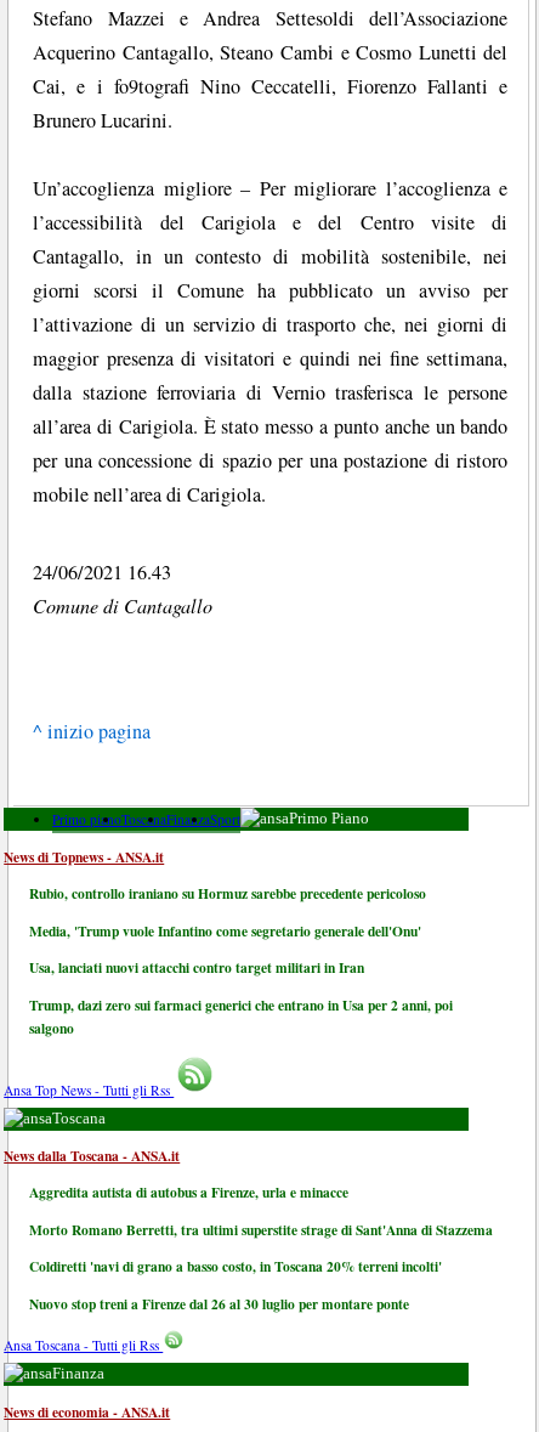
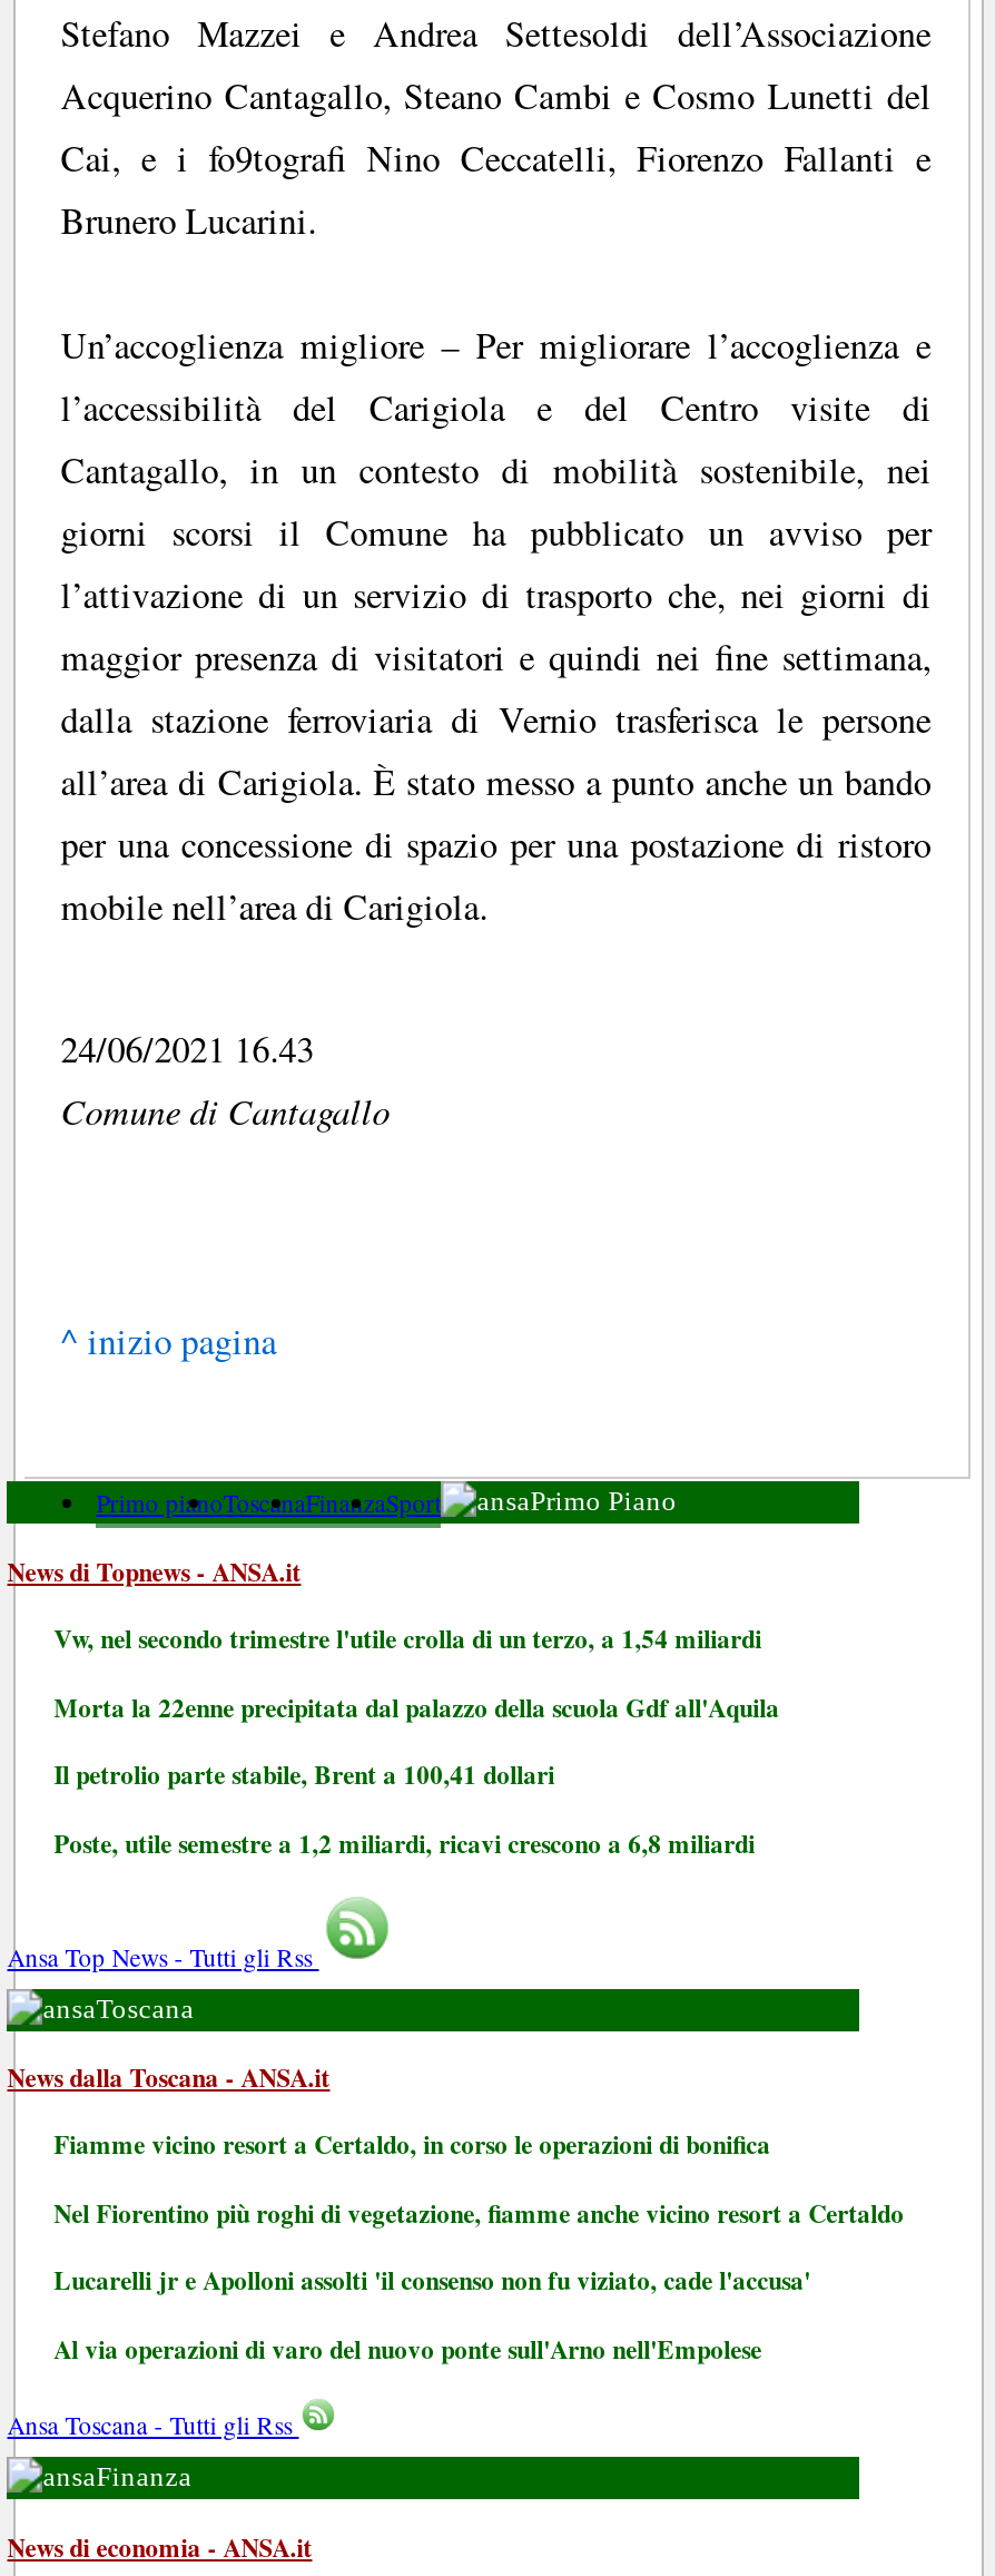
- Rubio, controllo iraniano su Hormuz sarebbe precedente pericoloso
+ Vw, nel secondo trimestre l'utile crolla di un terzo, a 1,54 miliardi

- Media, 'Trump vuole Infantino come segretario generale dell'Onu'
+ Morta la 22enne precipitata dal palazzo della scuola Gdf all'Aquila

- Usa, lanciati nuovi attacchi contro target militari in Iran
+ Il petrolio parte stabile, Brent a 100,41 dollari

- Trump, dazi zero sui farmaci generici che entrano in Usa per 2 anni, poi
- salgono
+ Poste, utile semestre a 1,2 miliardi, ricavi crescono a 6,8 miliardi

- Aggredita autista di autobus a Firenze, urla e minacce
+ Fiamme vicino resort a Certaldo, in corso le operazioni di bonifica

- Morto Romano Berretti, tra ultimi superstite strage di Sant'Anna di Stazzema
+ Nel Fiorentino più roghi di vegetazione, fiamme anche vicino resort a Certaldo

- Coldiretti 'navi di grano a basso costo, in Toscana 20% terreni incolti'
+ Lucarelli jr e Apolloni assolti 'il consenso non fu viziato, cade l'accusa'

- Nuovo stop treni a Firenze dal 26 al 30 luglio per montare ponte
+ Al via operazioni di varo del nuovo ponte sull'Arno nell'Empolese
